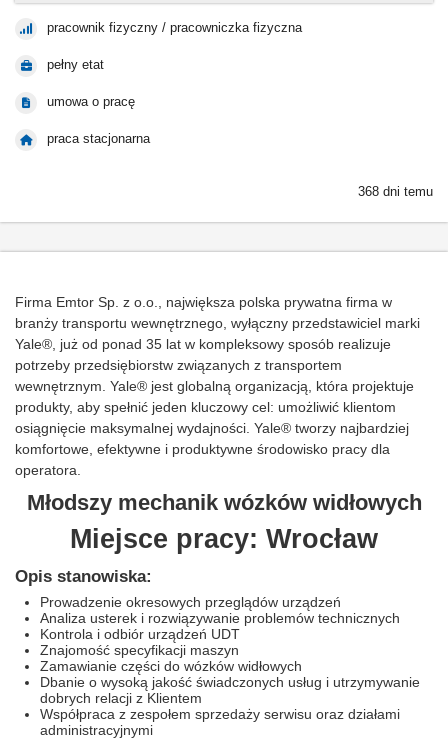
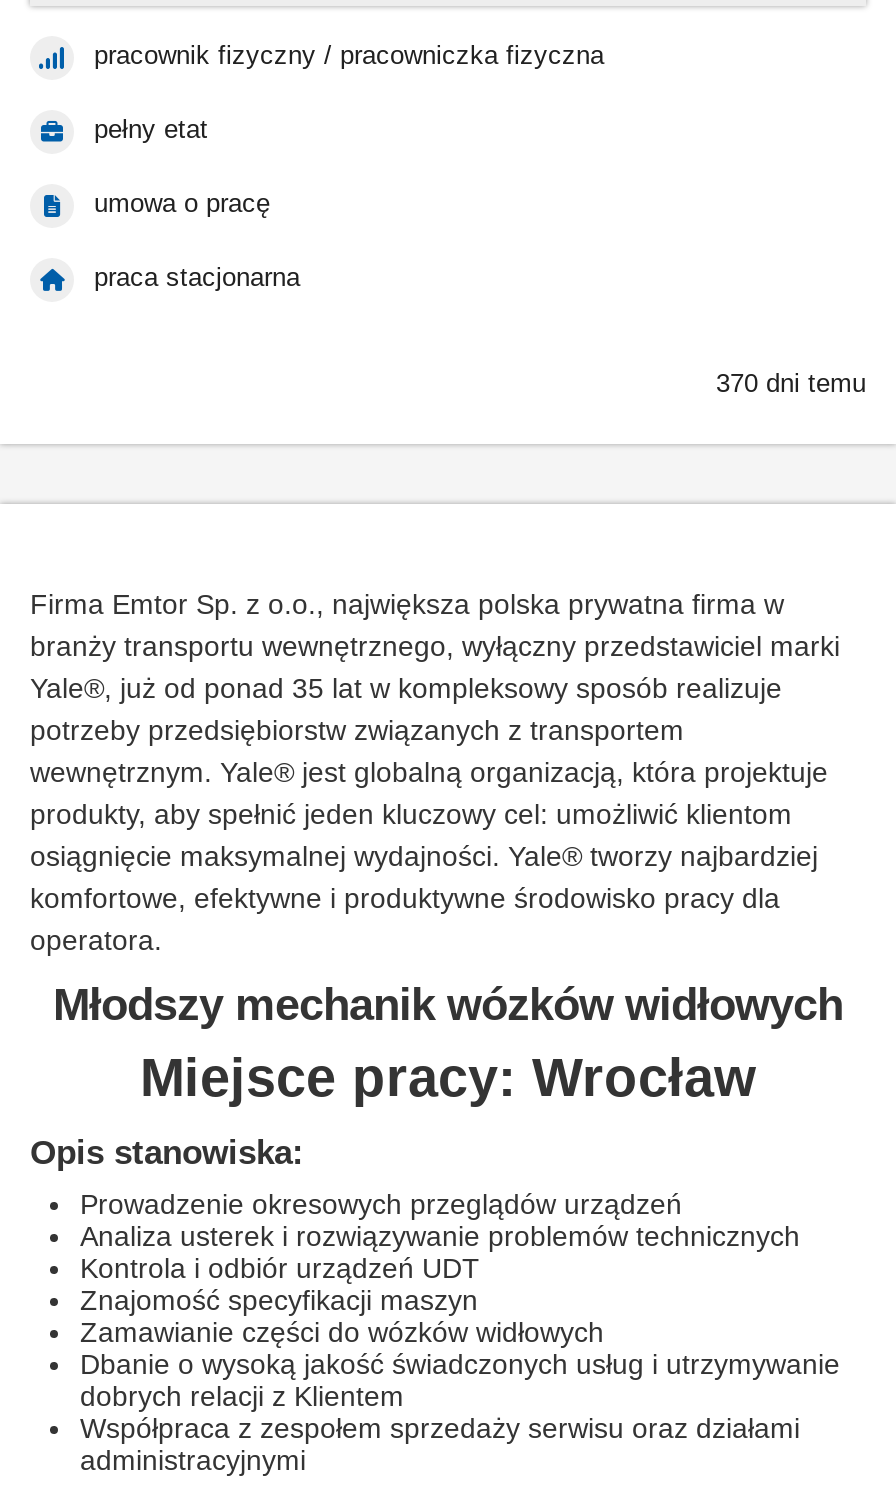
- 368 dni temu
+ 370 dni temu
